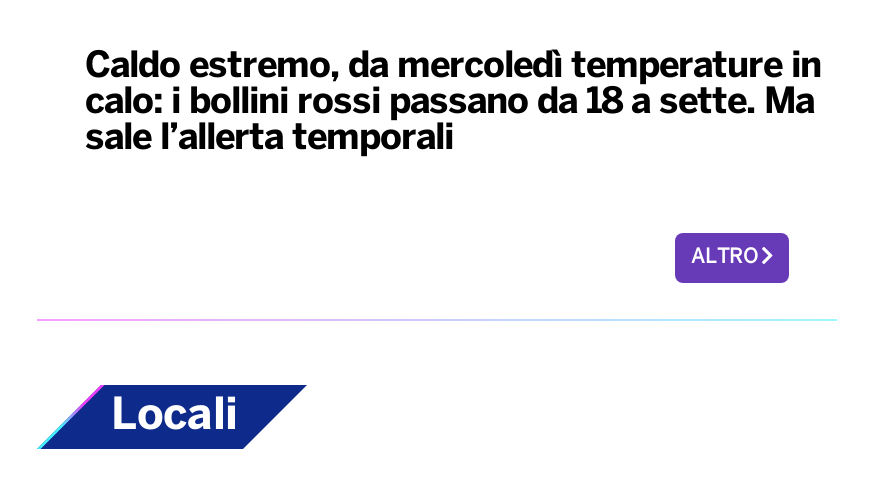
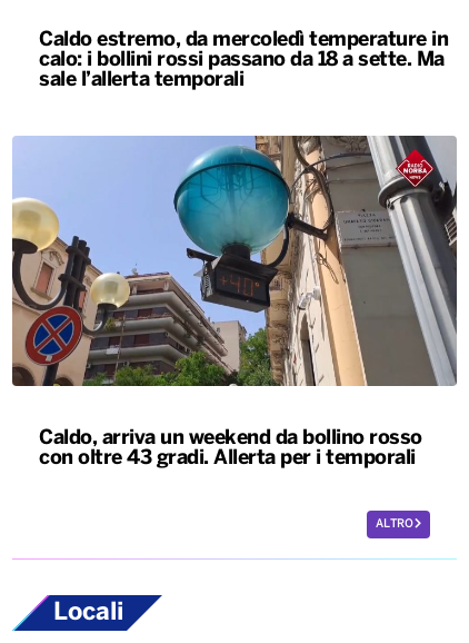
+ [image]
+ Caldo, arriva un weekend da bollino rosso
+ con oltre 43 gradi. Allerta per i temporali
